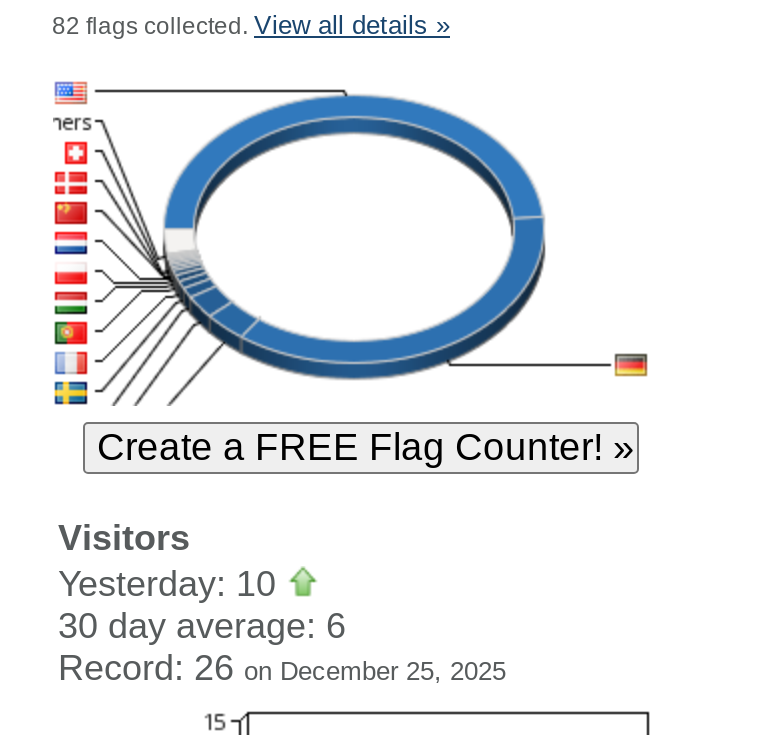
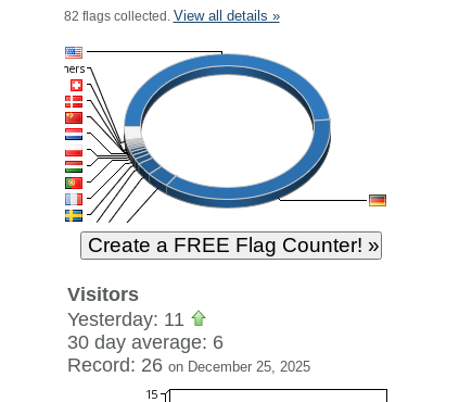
- Yesterday: 10
+ Yesterday: 11
